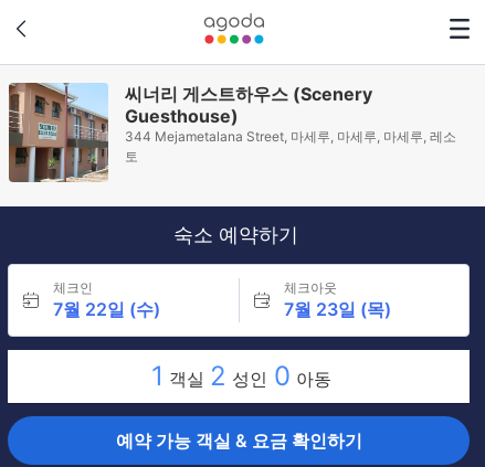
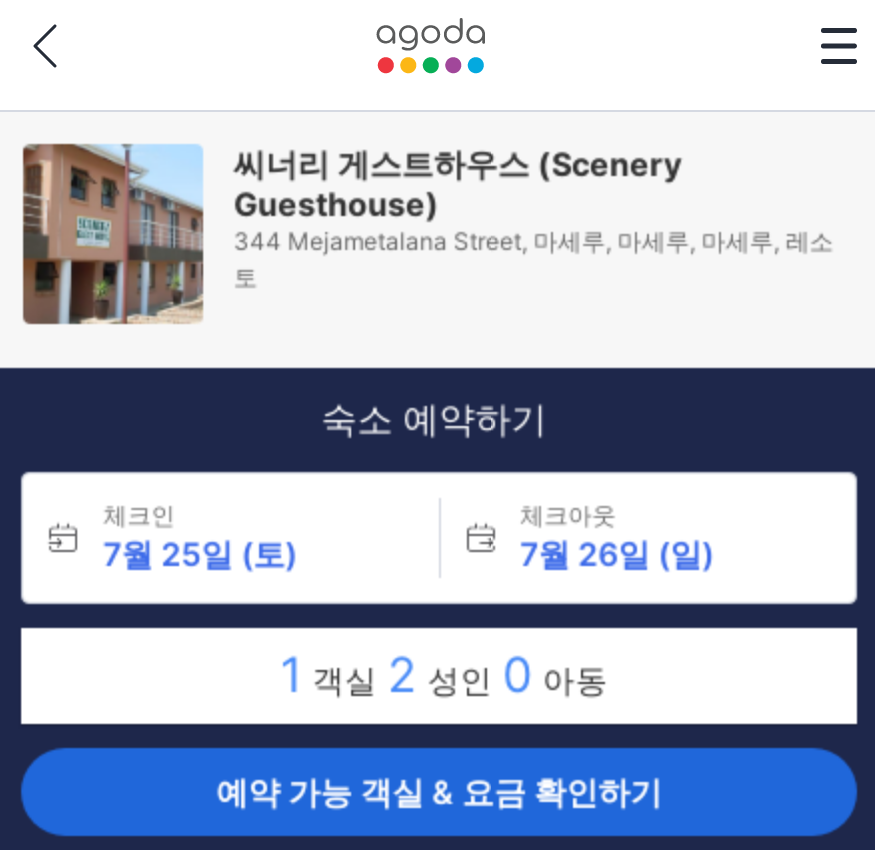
- 7월 22일 (수)
+ 7월 25일 (토)

- 7월 23일 (목)
+ 7월 26일 (일)
